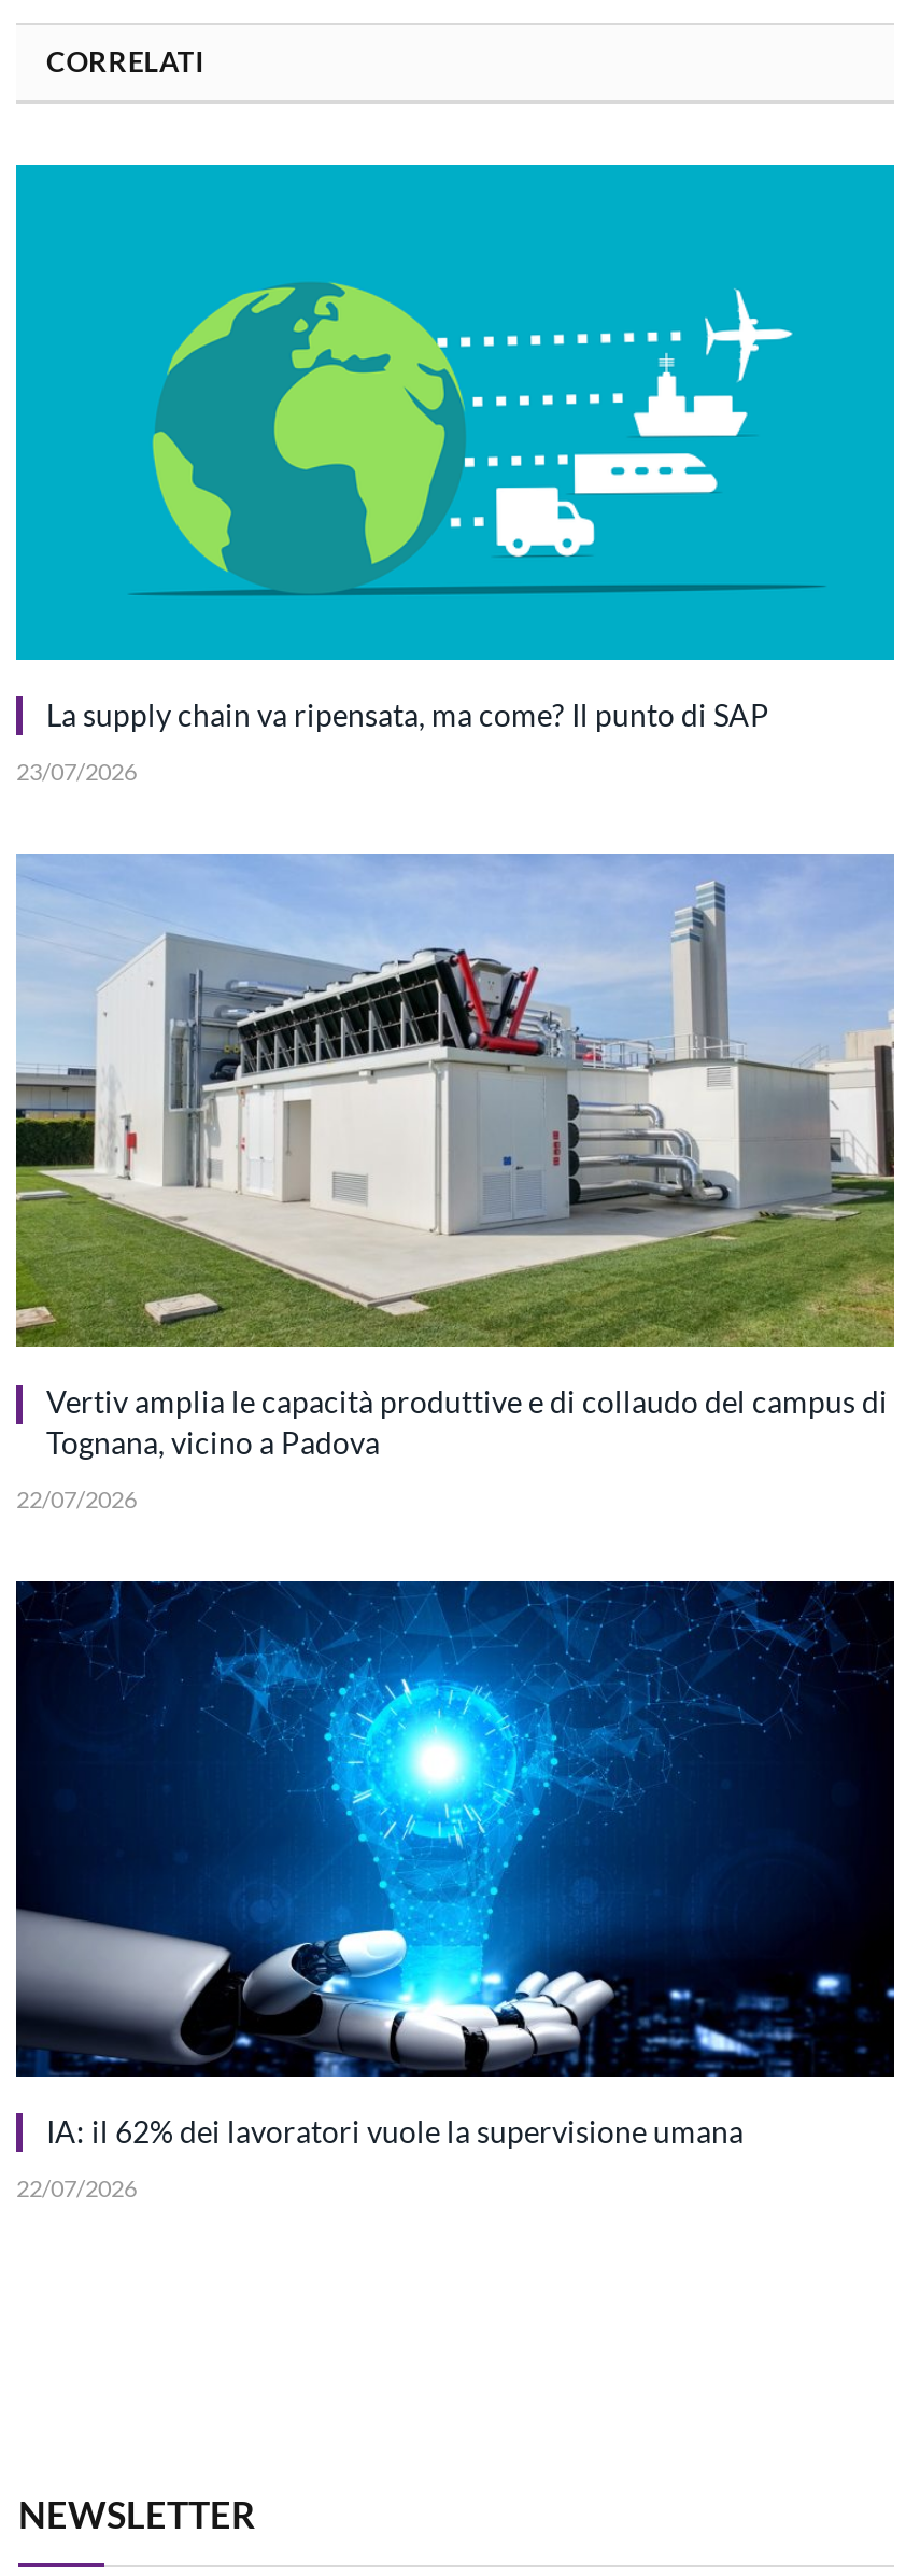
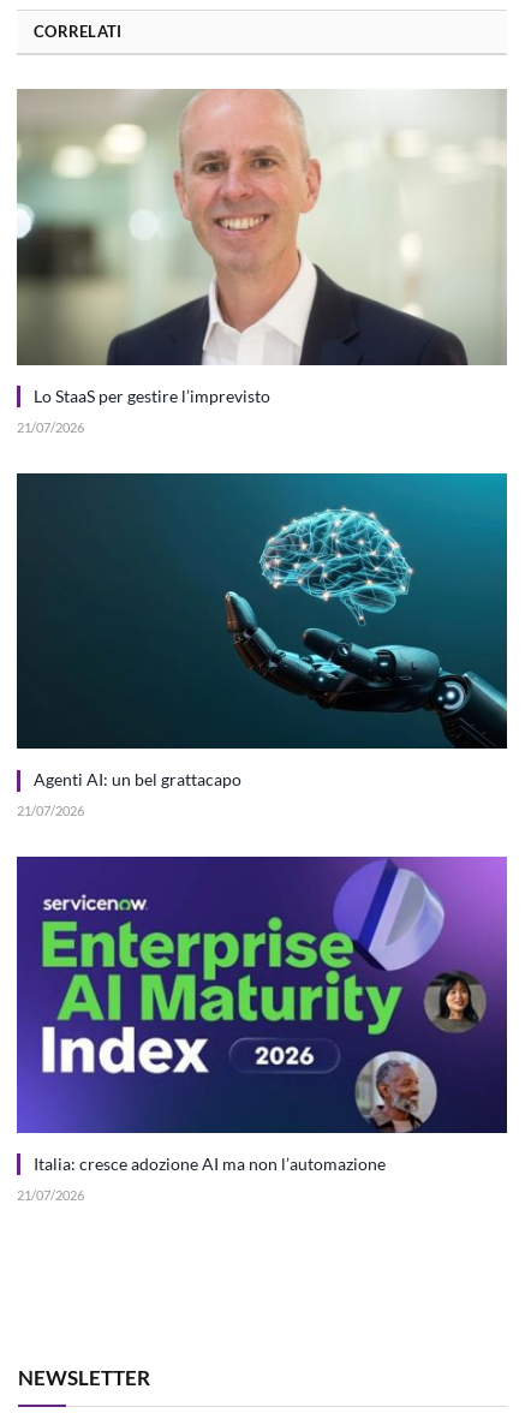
- [image]
- La supply chain va ripensata, ma come? Il punto di SAP
+ [image]
+ Lo StaaS per gestire l’imprevisto

- 23/07/2026
+ 21/07/2026

- [image]
- Vertiv amplia le capacità produttive e di collaudo del campus di
- Tognana, vicino a Padova
+ [image]
+ Agenti AI: un bel grattacapo

- 22/07/2026
+ 21/07/2026

- [image]
- IA: il 62% dei lavoratori vuole la supervisione umana
+ [image]
+ Italia: cresce adozione AI ma non l’automazione

- 22/07/2026
+ 21/07/2026
